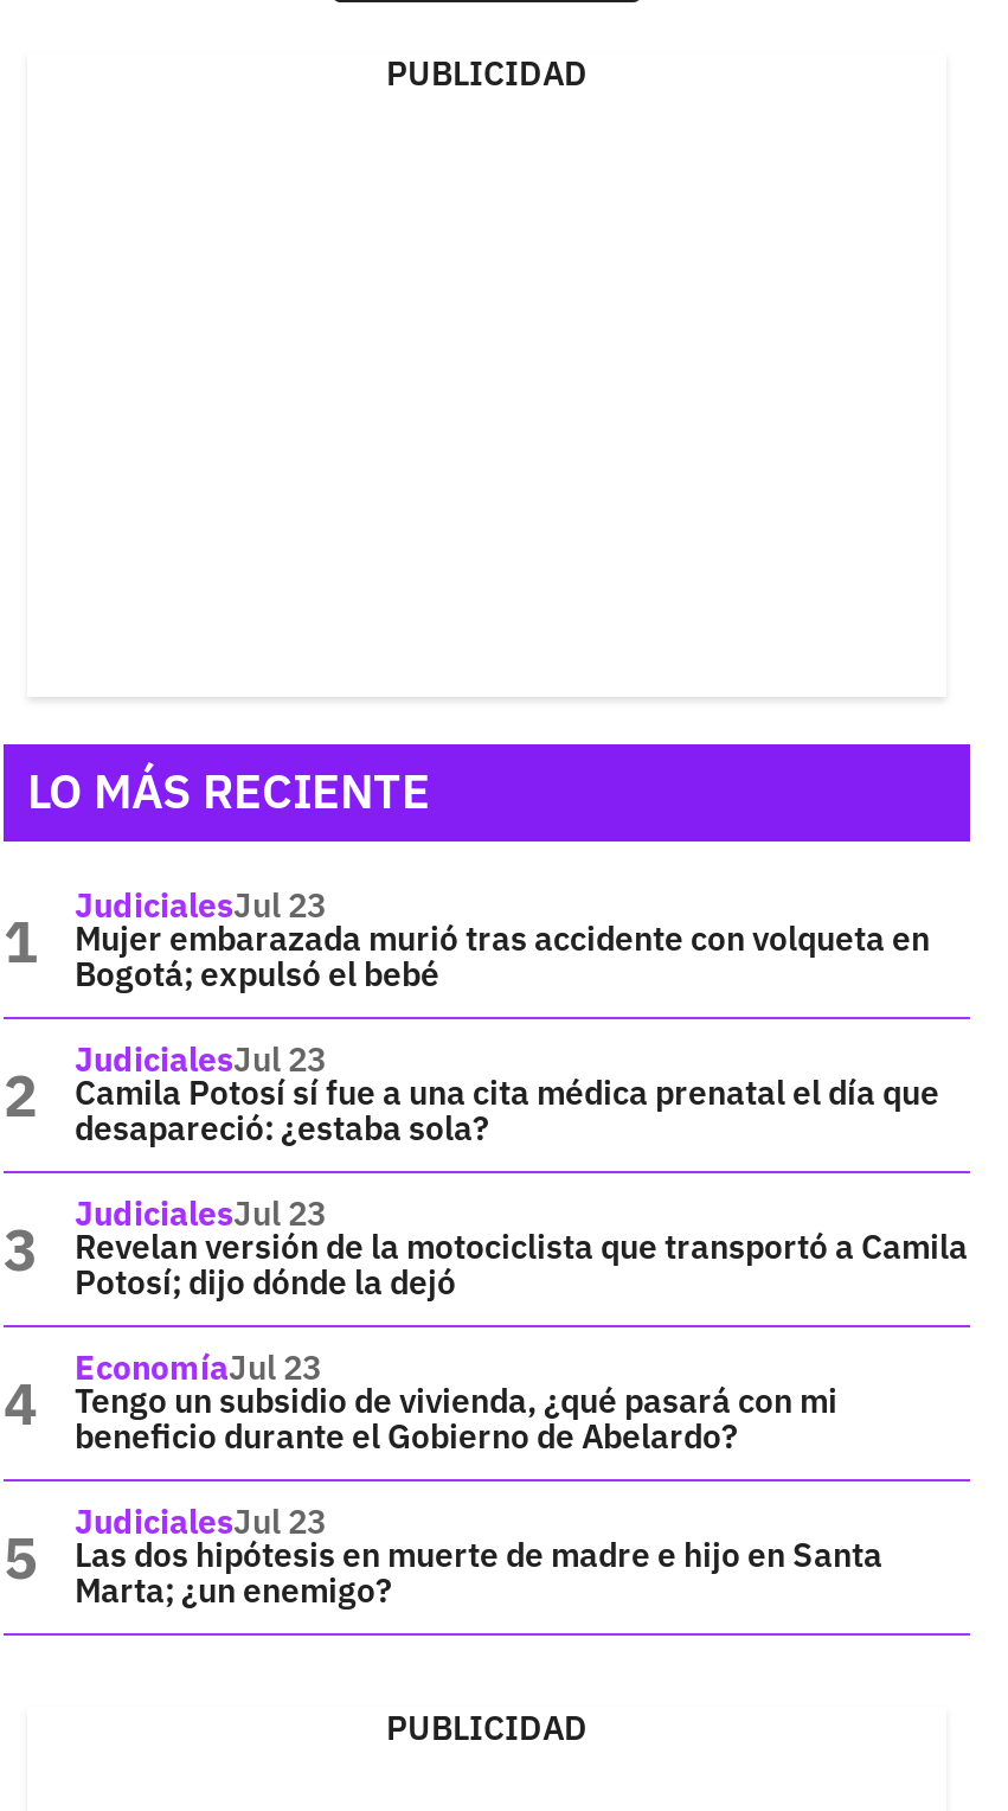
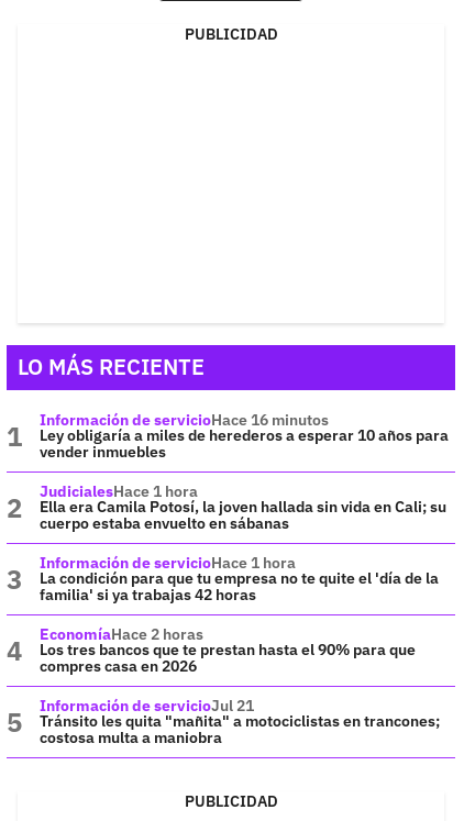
- JudicialesJul 23
- Mujer embarazada murió tras accidente con volqueta en
- Bogotá; expulsó el bebé
+ Información de servicioHace 16 minutos
+ Ley obligaría a miles de herederos a esperar 10 años para
+ vender inmuebles

- JudicialesJul 23
- Camila Potosí sí fue a una cita médica prenatal el día que
- desapareció: ¿estaba sola?
+ JudicialesHace 1 hora
+ Ella era Camila Potosí, la joven hallada sin vida en Cali; su
+ cuerpo estaba envuelto en sábanas

- JudicialesJul 23
- Revelan versión de la motociclista que transportó a Camila
- Potosí; dijo dónde la dejó
+ Información de servicioHace 1 hora
+ La condición para que tu empresa no te quite el 'día de la
+ familia' si ya trabajas 42 horas

- EconomíaJul 23
- Tengo un subsidio de vivienda, ¿qué pasará con mi
- beneficio durante el Gobierno de Abelardo?
+ EconomíaHace 2 horas
+ Los tres bancos que te prestan hasta el 90% para que
+ compres casa en 2026

- JudicialesJul 23
- Las dos hipótesis en muerte de madre e hijo en Santa
- Marta; ¿un enemigo?
+ Información de servicioJul 21
+ Tránsito les quita "mañita" a motociclistas en trancones;
+ costosa multa a maniobra
